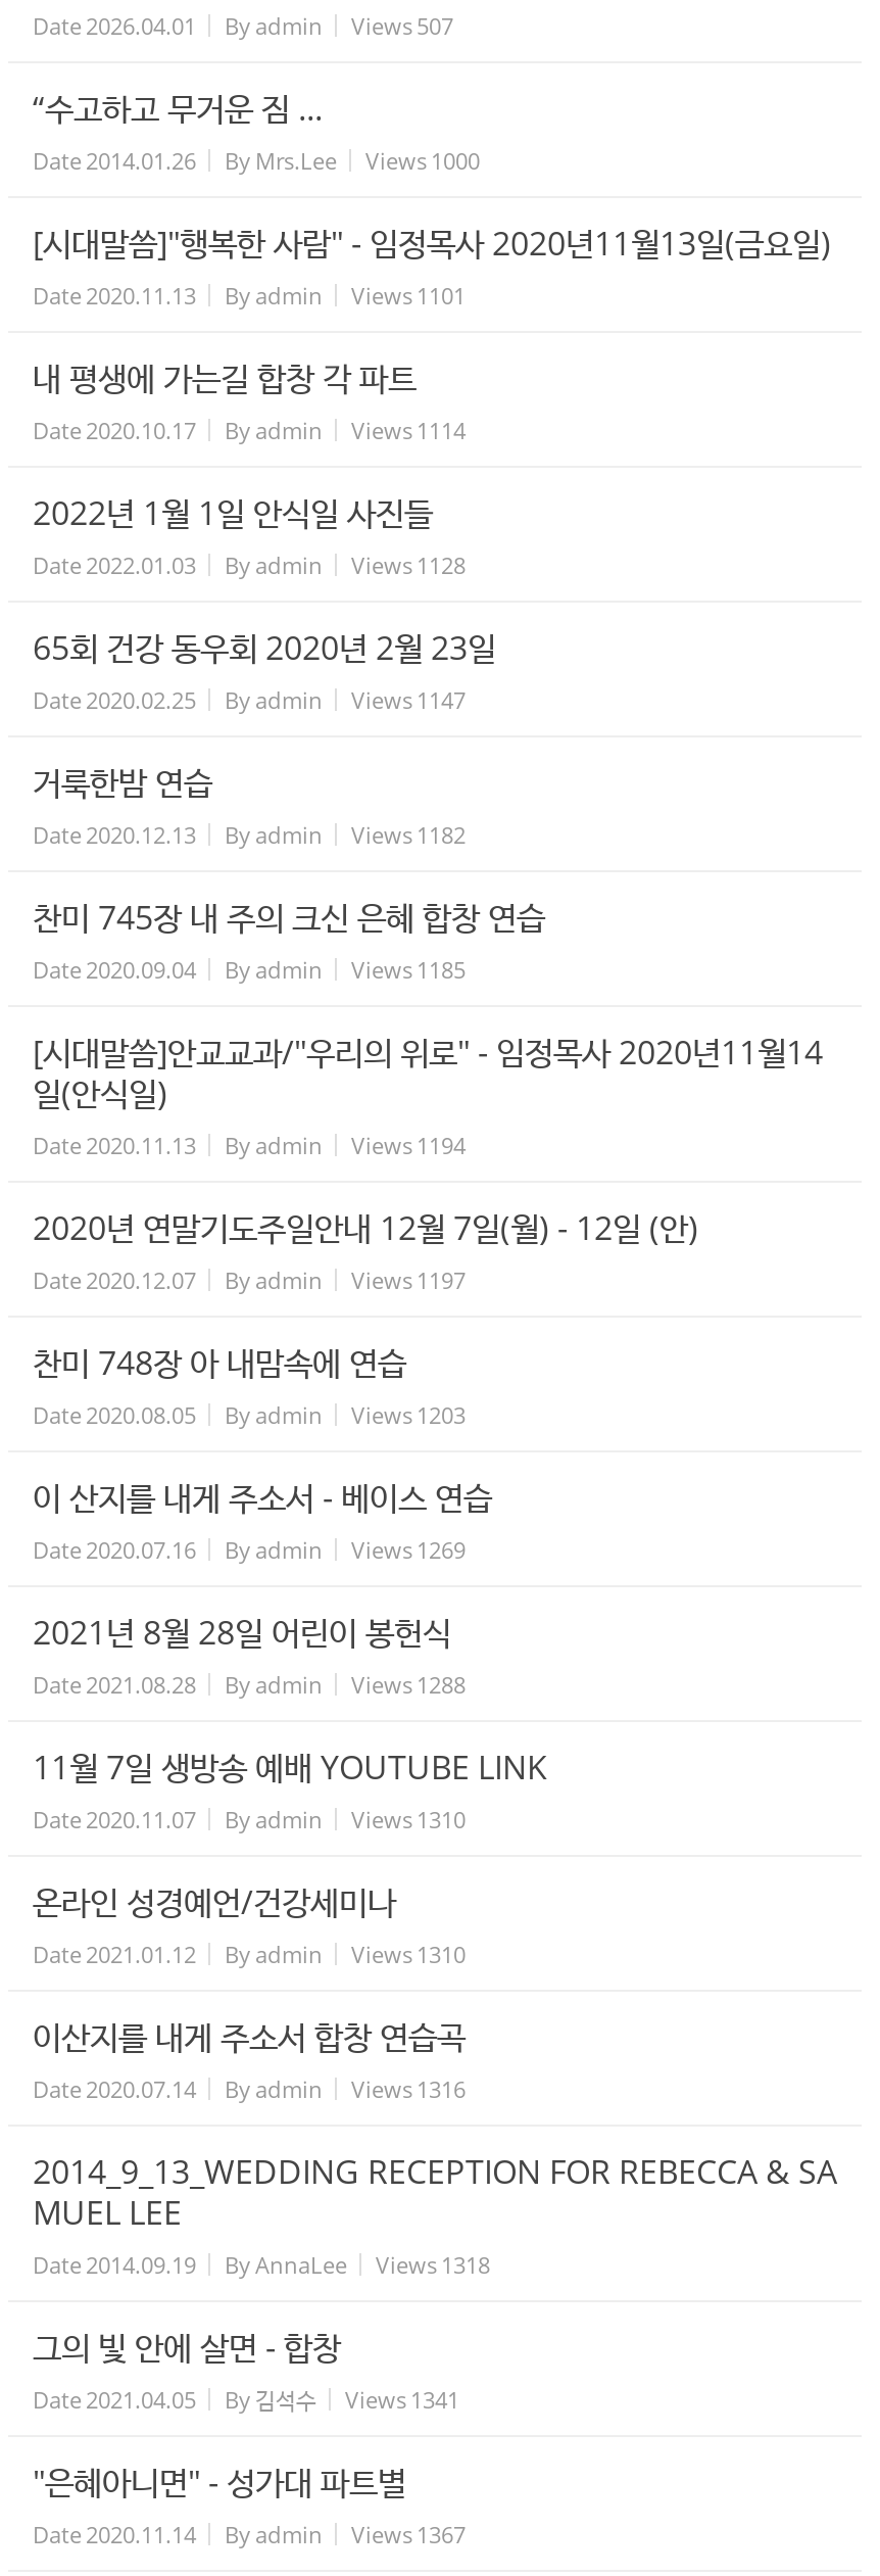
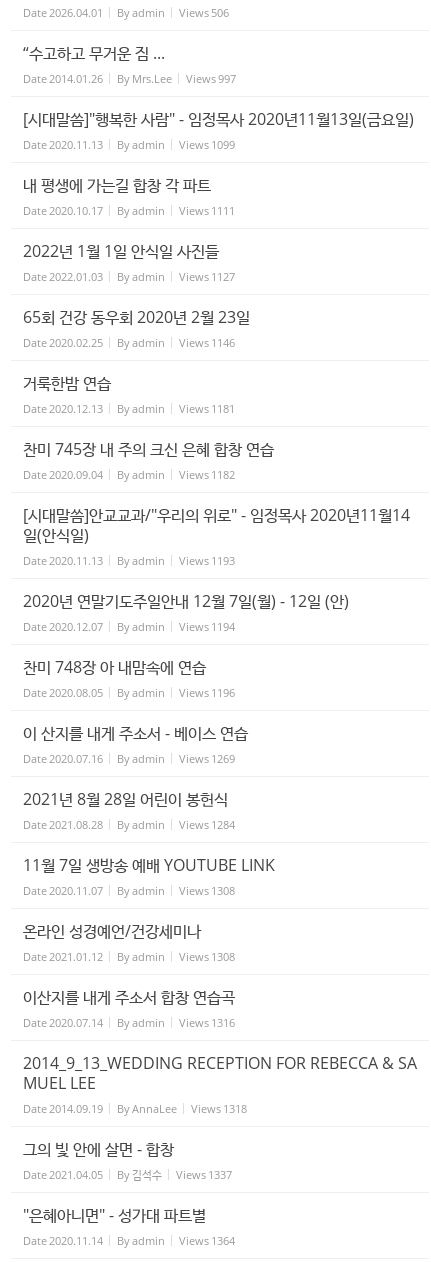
- Date 2026.04.01 By admin Views 507
+ Date 2026.04.01 By admin Views 506

- Date 2014.01.26 By Mrs.Lee Views 1000
+ Date 2014.01.26 By Mrs.Lee Views 997

- Date 2020.11.13 By admin Views 1101
+ Date 2020.11.13 By admin Views 1099

- Date 2020.10.17 By admin Views 1114
+ Date 2020.10.17 By admin Views 1111

- Date 2022.01.03 By admin Views 1128
+ Date 2022.01.03 By admin Views 1127

- Date 2020.02.25 By admin Views 1147
+ Date 2020.02.25 By admin Views 1146

- Date 2020.12.13 By admin Views 1182
+ Date 2020.12.13 By admin Views 1181

- Date 2020.09.04 By admin Views 1185
+ Date 2020.09.04 By admin Views 1182

- Date 2020.11.13 By admin Views 1194
+ Date 2020.11.13 By admin Views 1193

- Date 2020.12.07 By admin Views 1197
+ Date 2020.12.07 By admin Views 1194

- Date 2020.08.05 By admin Views 1203
+ Date 2020.08.05 By admin Views 1196

- Date 2021.08.28 By admin Views 1288
+ Date 2021.08.28 By admin Views 1284

- Date 2020.11.07 By admin Views 1310
+ Date 2020.11.07 By admin Views 1308

- Date 2021.01.12 By admin Views 1310
+ Date 2021.01.12 By admin Views 1308

- Date 2021.04.05 By 김석수 Views 1341
+ Date 2021.04.05 By 김석수 Views 1337

- Date 2020.11.14 By admin Views 1367
+ Date 2020.11.14 By admin Views 1364
